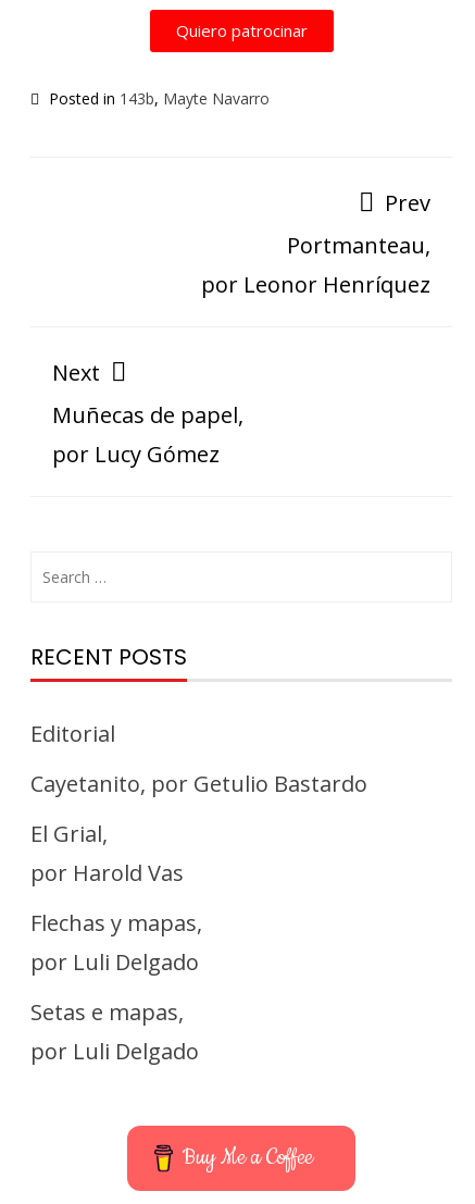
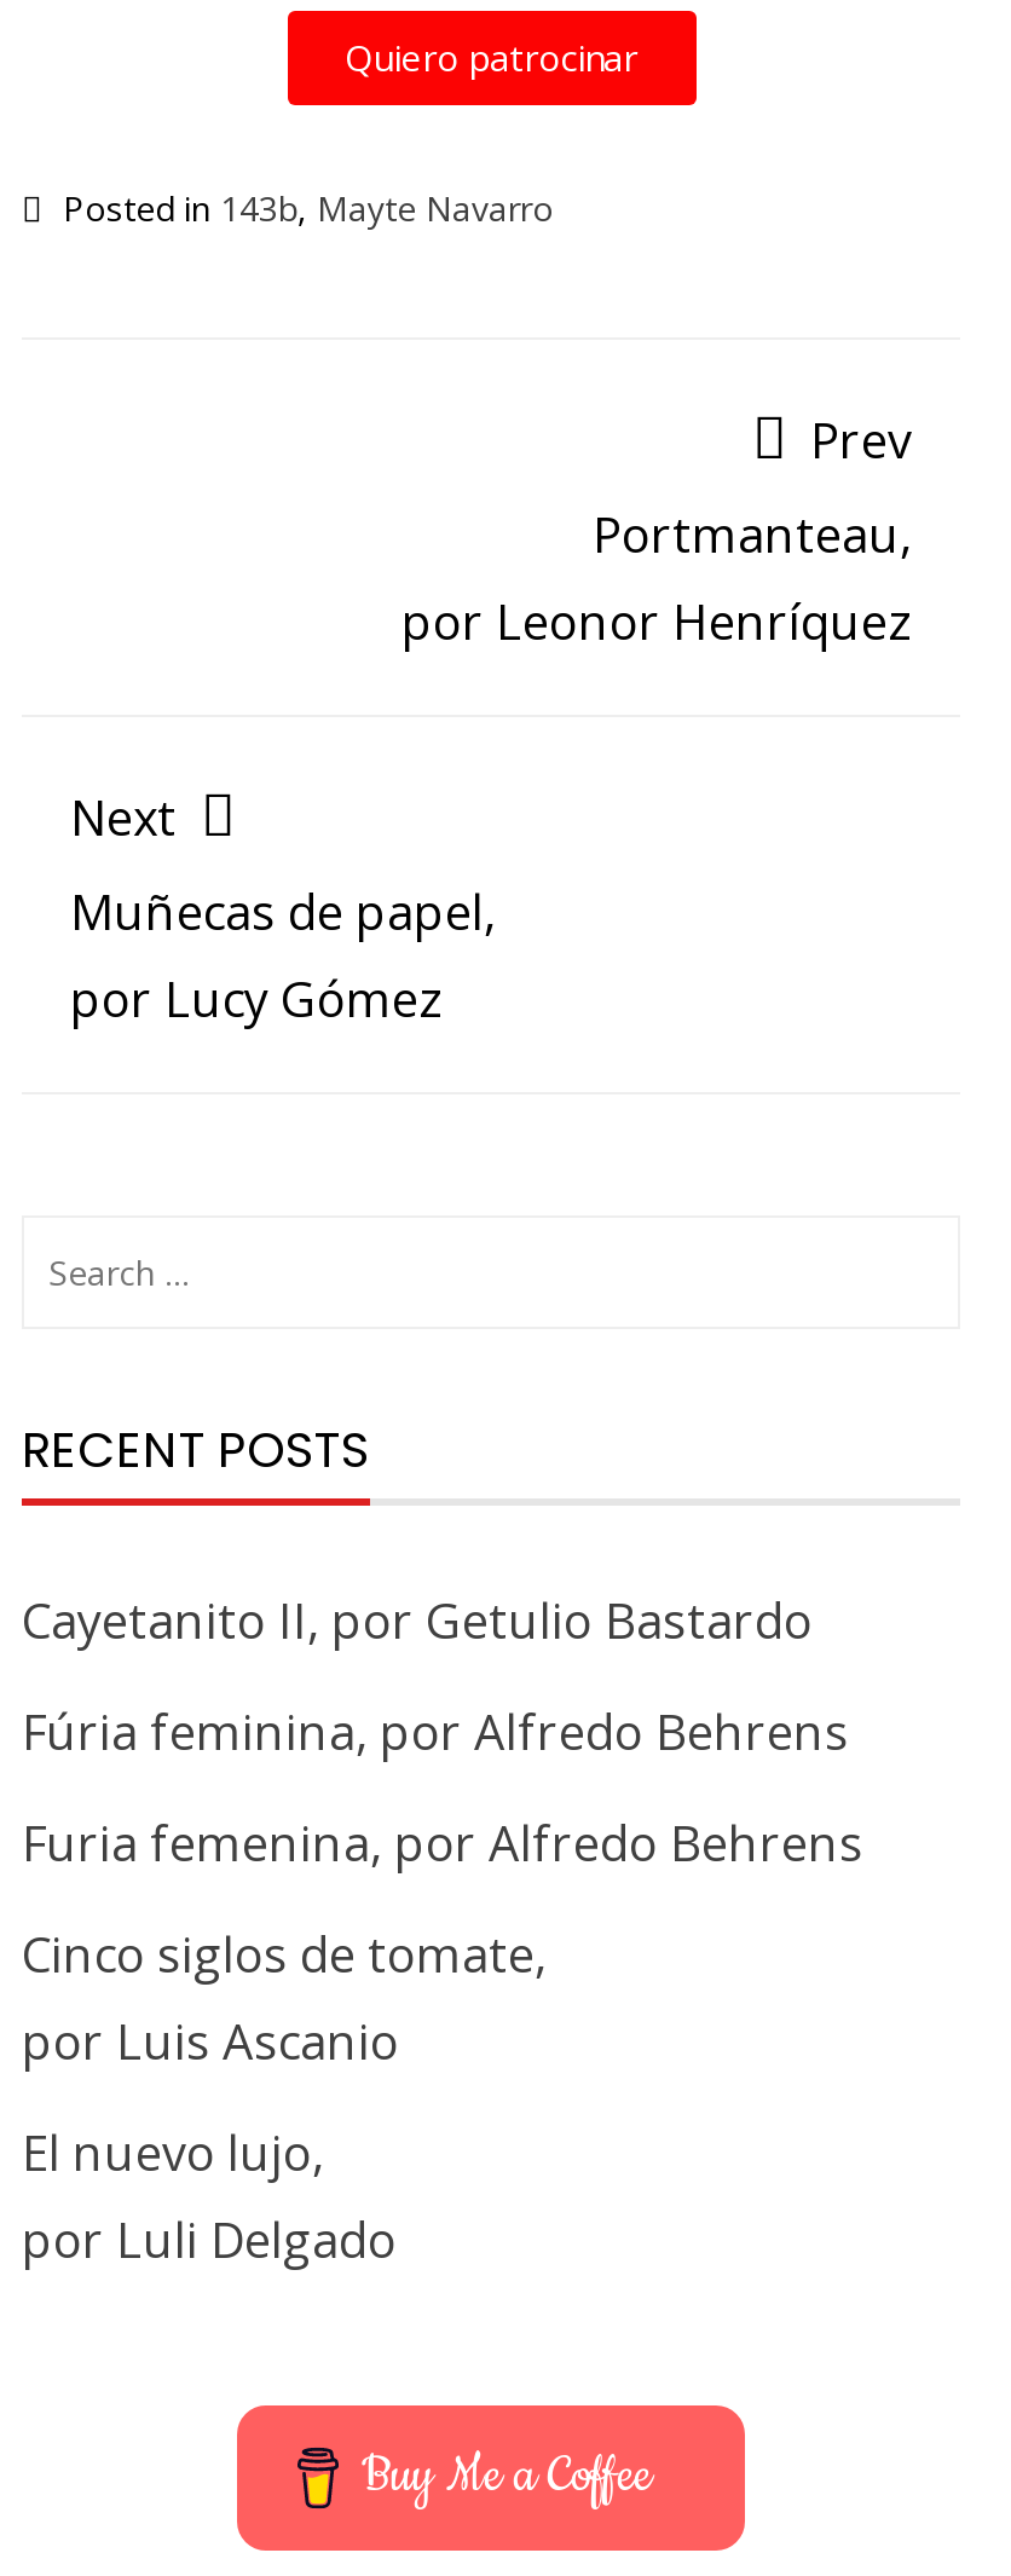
- Editorial
+ Cayetanito II, por Getulio Bastardo

- Cayetanito, por Getulio Bastardo
+ Fúria feminina, por Alfredo Behrens

- El Grial,
- por Harold Vas
+ Furia femenina, por Alfredo Behrens

- Flechas y mapas,
- por Luli Delgado
+ Cinco siglos de tomate,
+ por Luis Ascanio

- Setas e mapas,
+ El nuevo lujo,
